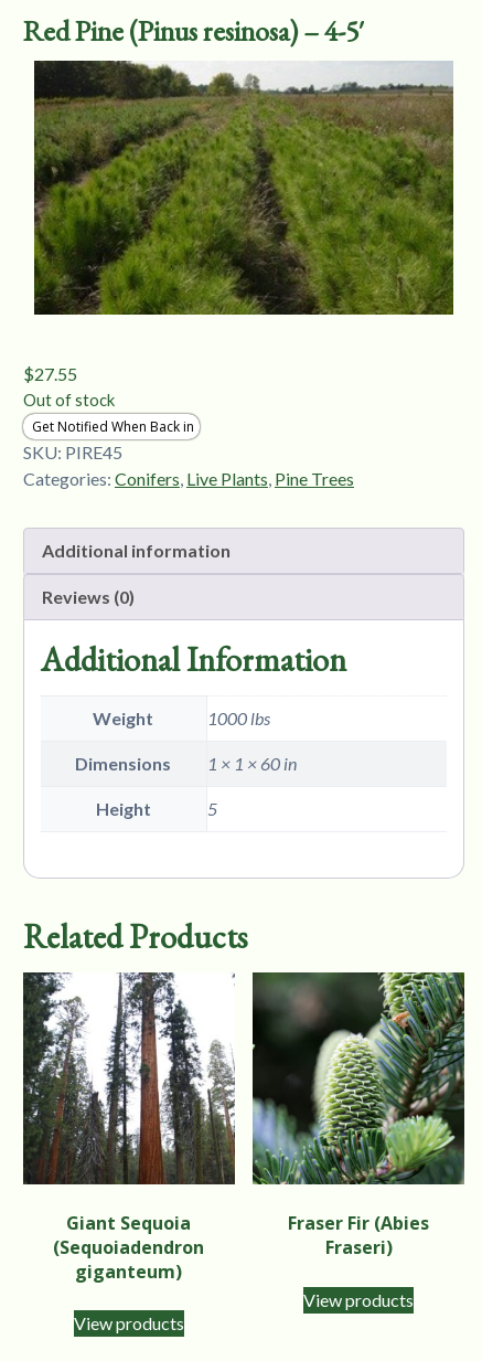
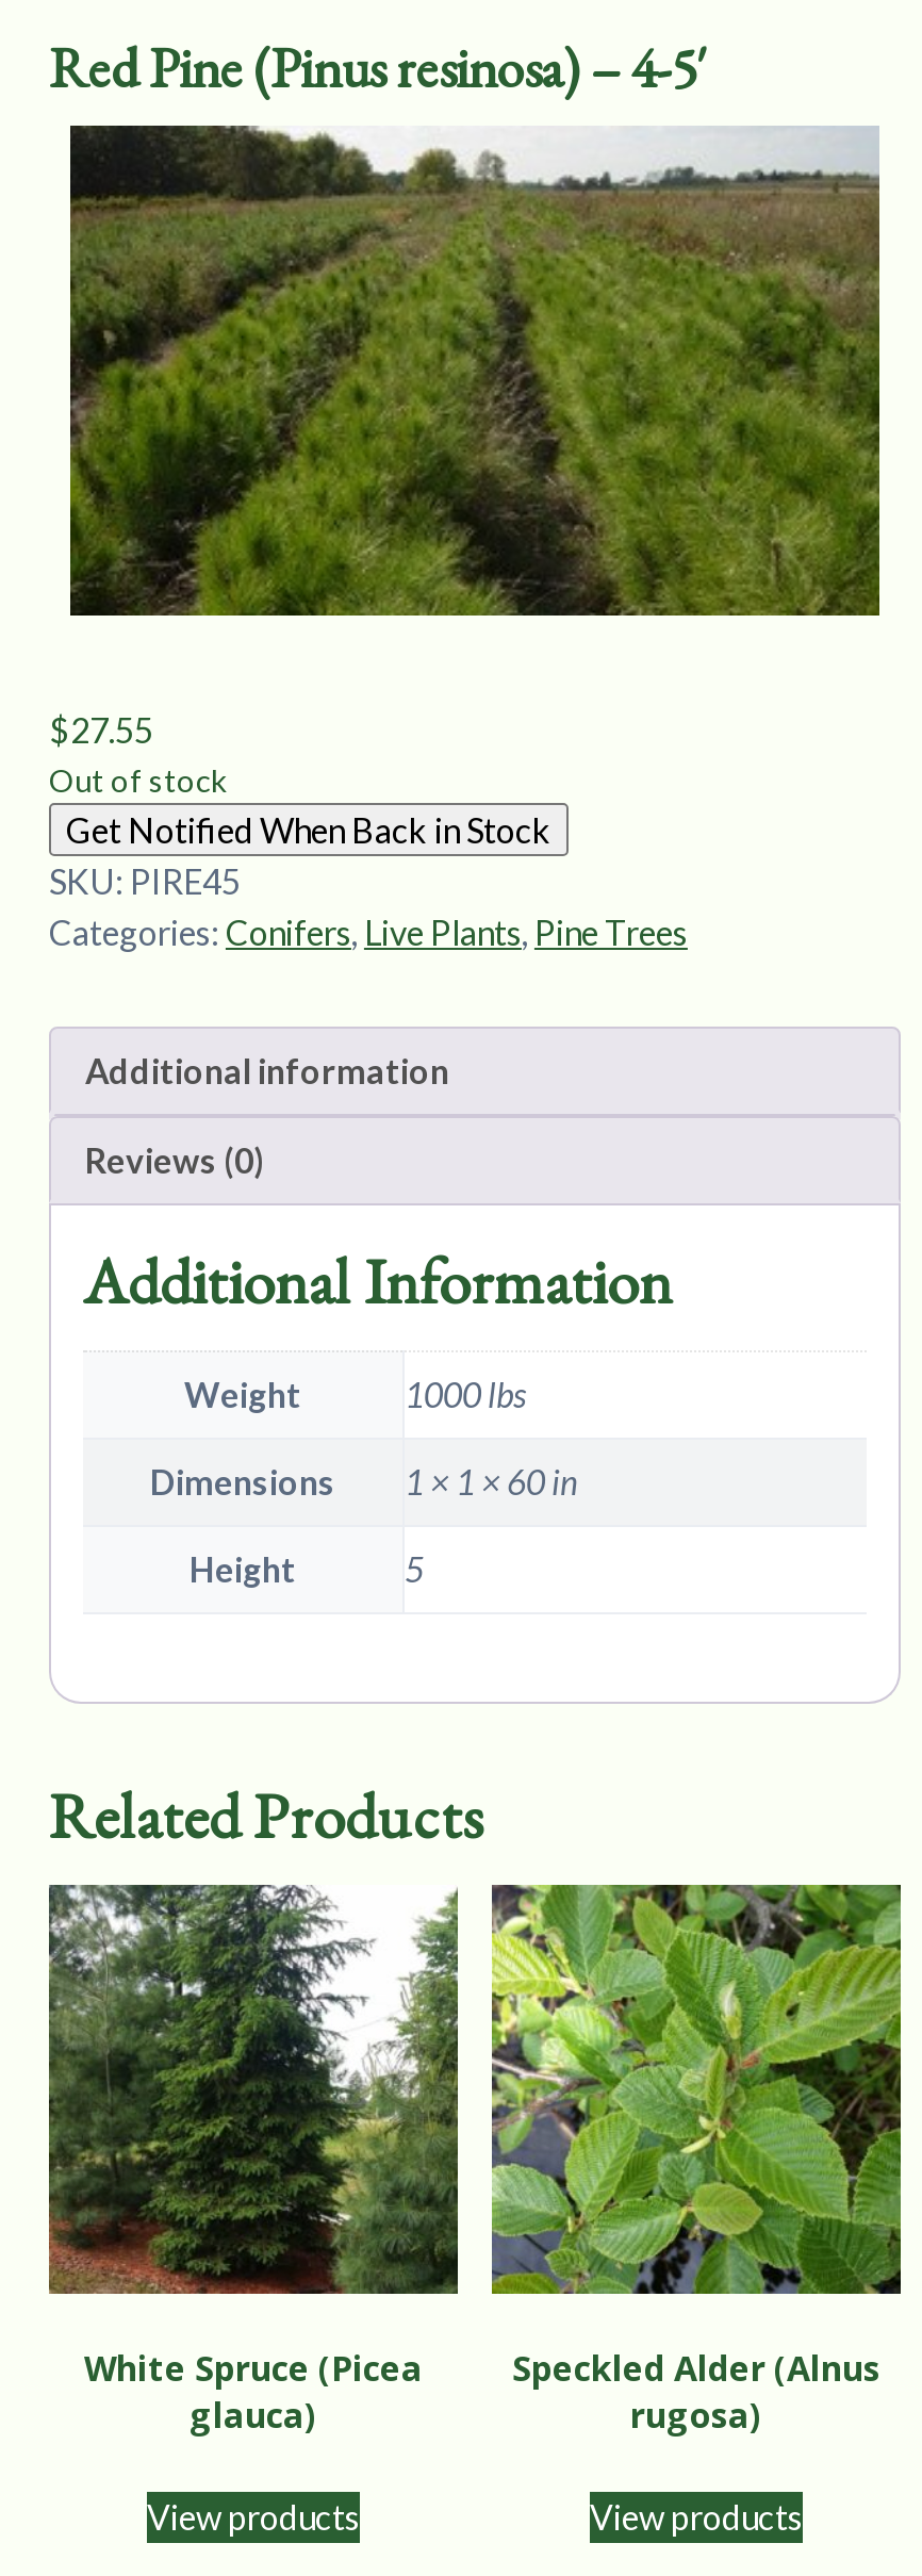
+ Get Notified When Back in Stock

- [image]
- Giant Sequoia
- (Sequoiadendron
- giganteum)
+ [image]
+ White Spruce (Picea
+ glauca)

- [image]
- Fraser Fir (Abies
- Fraseri)
+ [image]
+ Speckled Alder (Alnus
+ rugosa)
